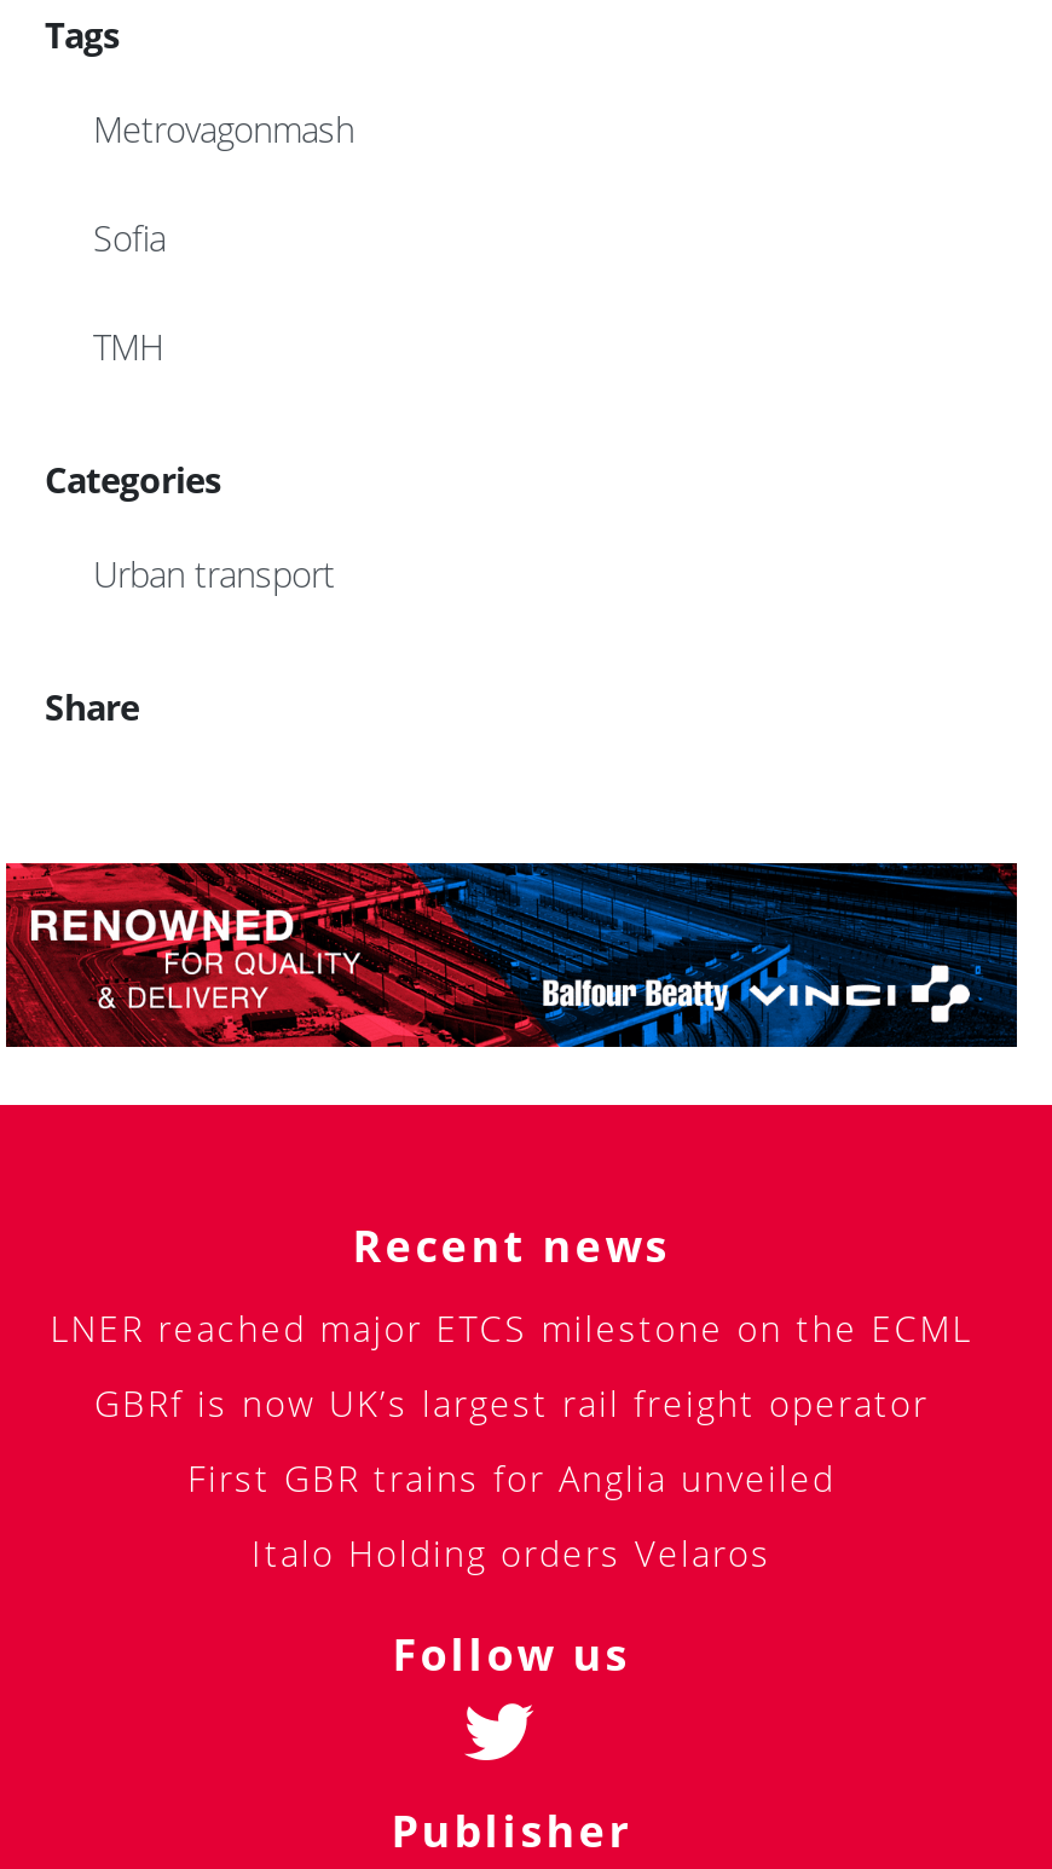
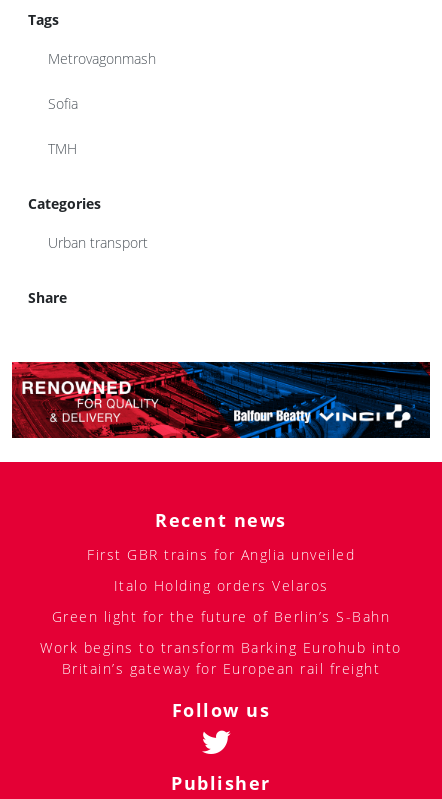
- LNER reached major ETCS milestone on the ECML
- GBRf is now UK’s largest rail freight operator

moved up: First GBR trains for Anglia unveiled | Italo Holding orders Velaros

+ Green light for the future of Berlin’s S-Bahn
+ Work begins to transform Barking Eurohub into
+ Britain’s gateway for European rail freight
